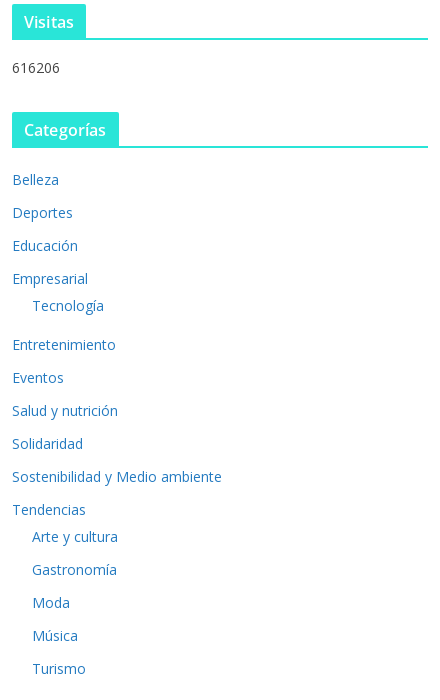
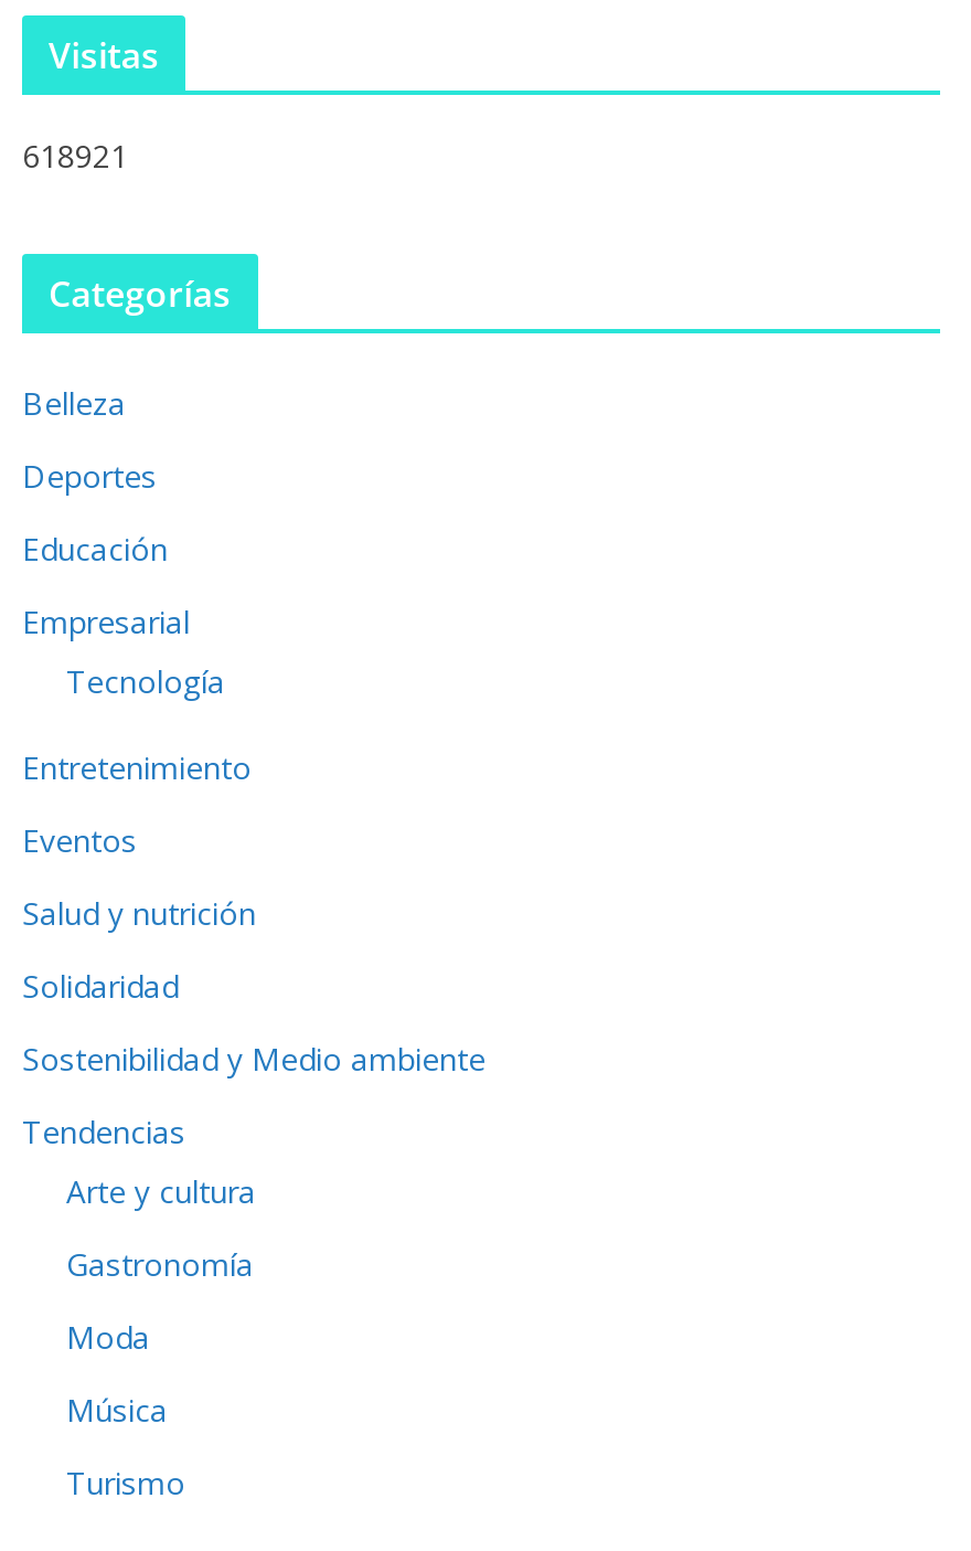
- 616206
+ 618921
